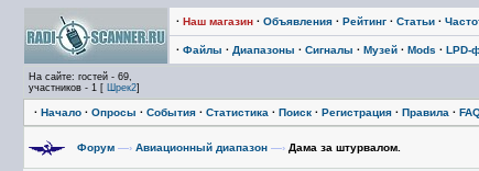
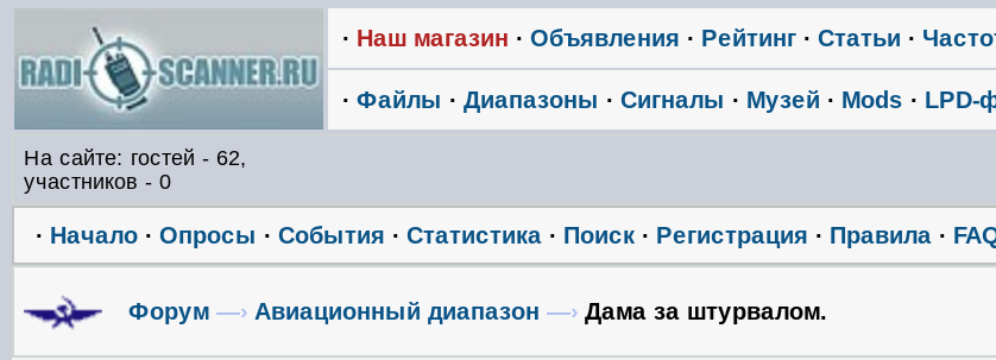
- На сайте: гостей - 69,
- участников - 1 [Шрек2]
+ На сайте: гостей - 62,
+ участников - 0
